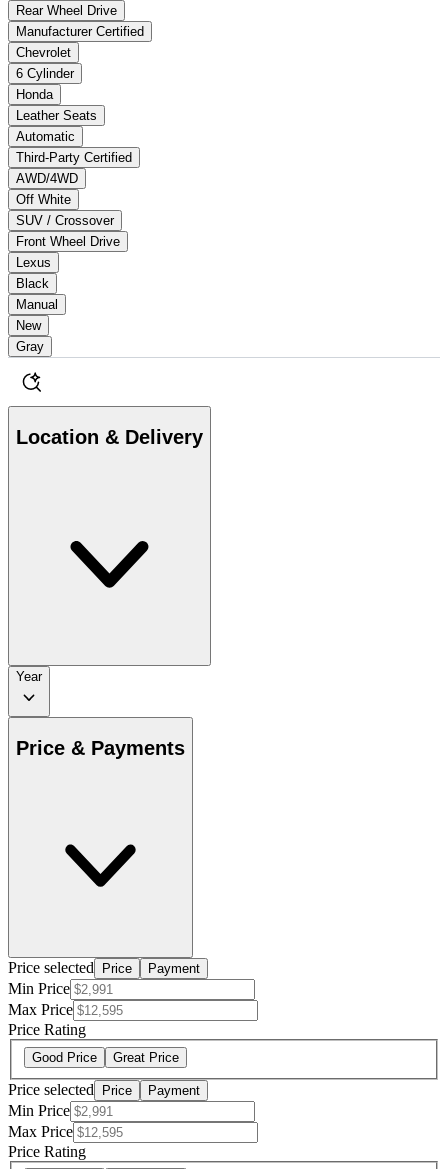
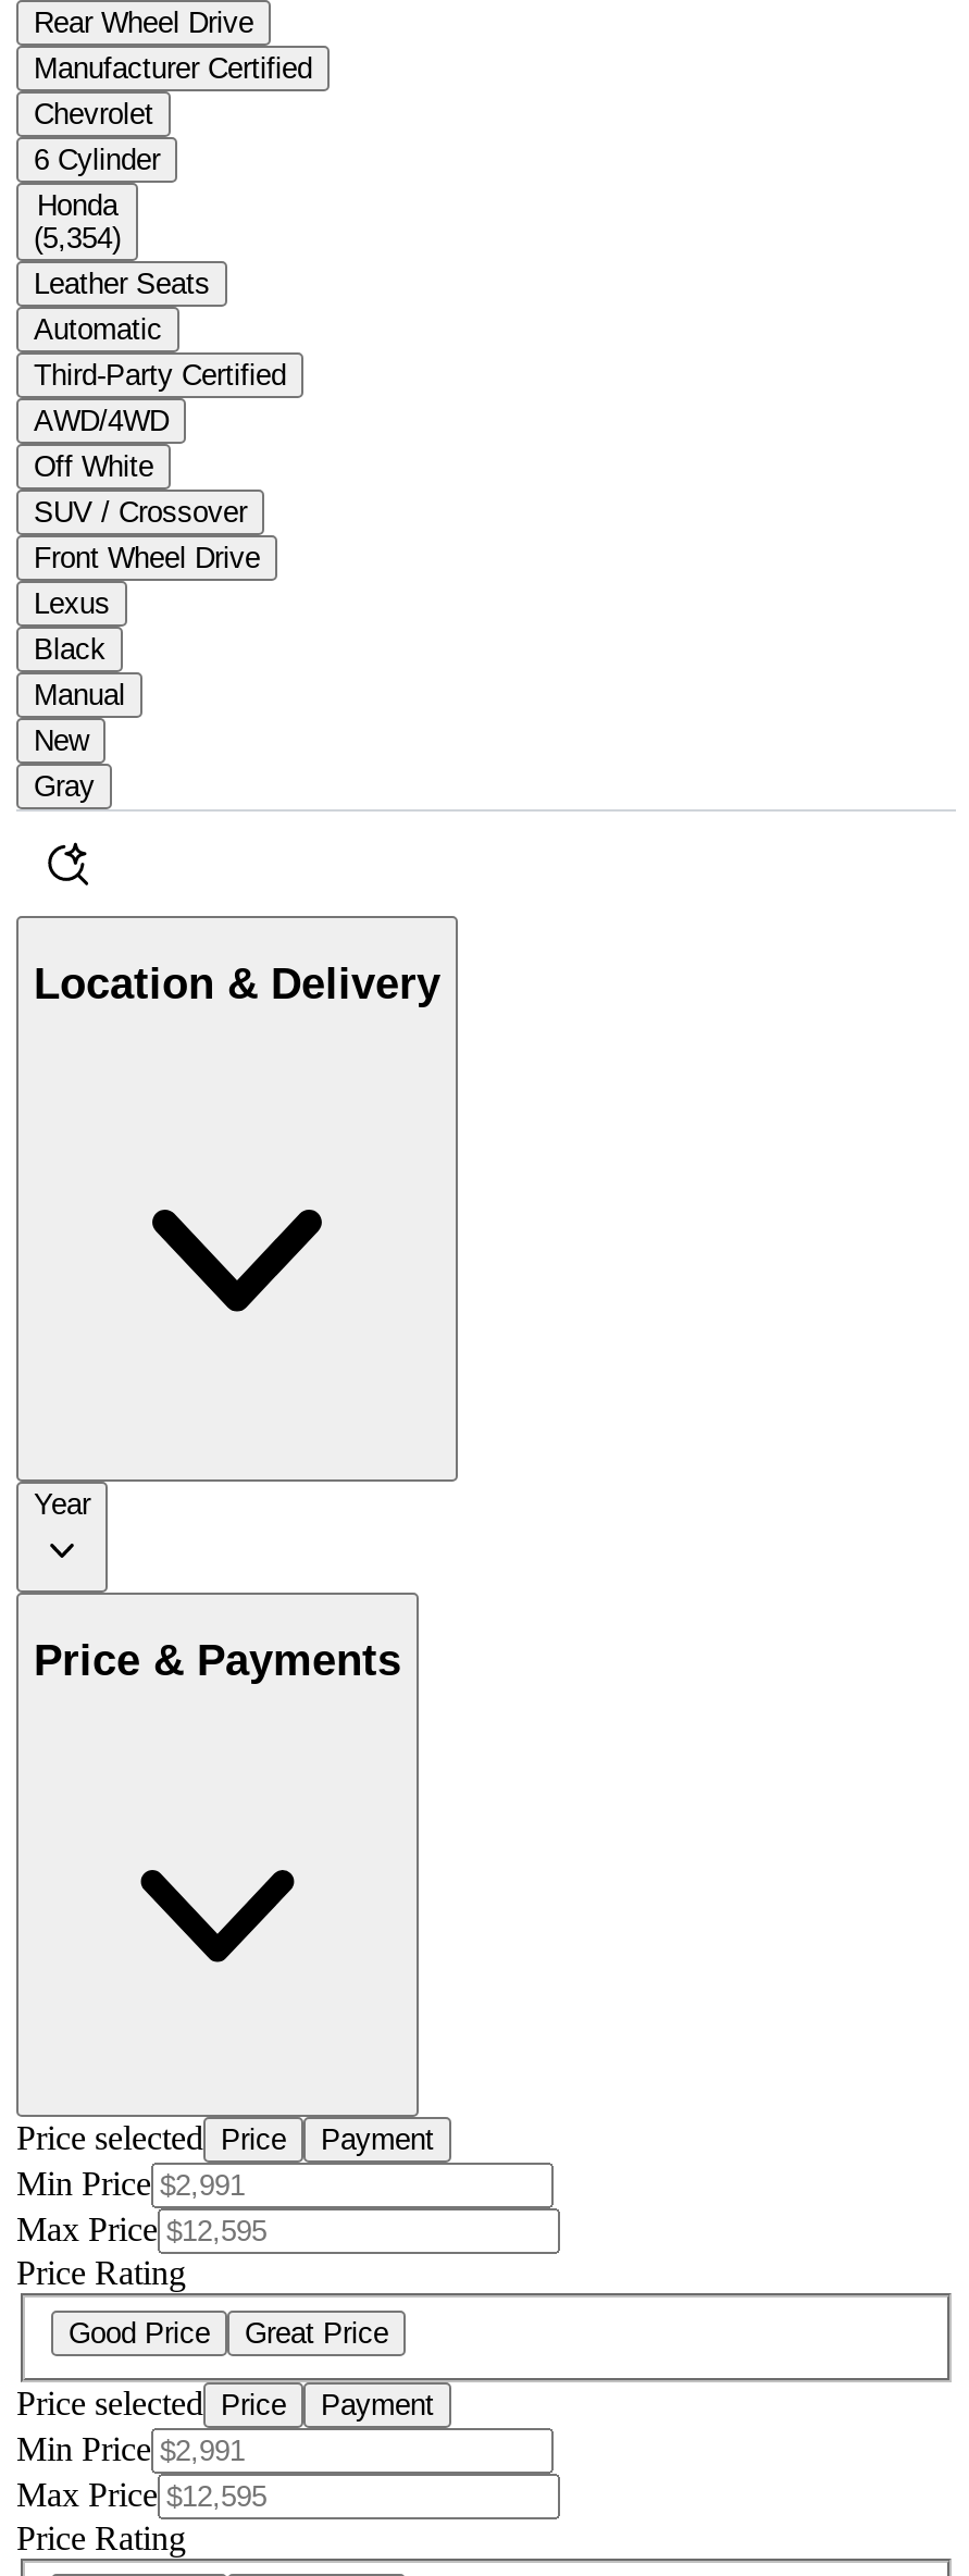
+ (5,354)
